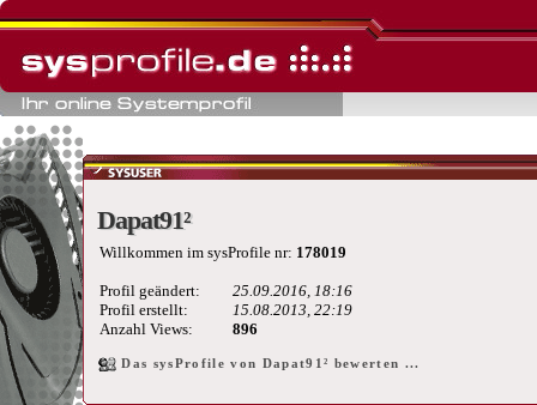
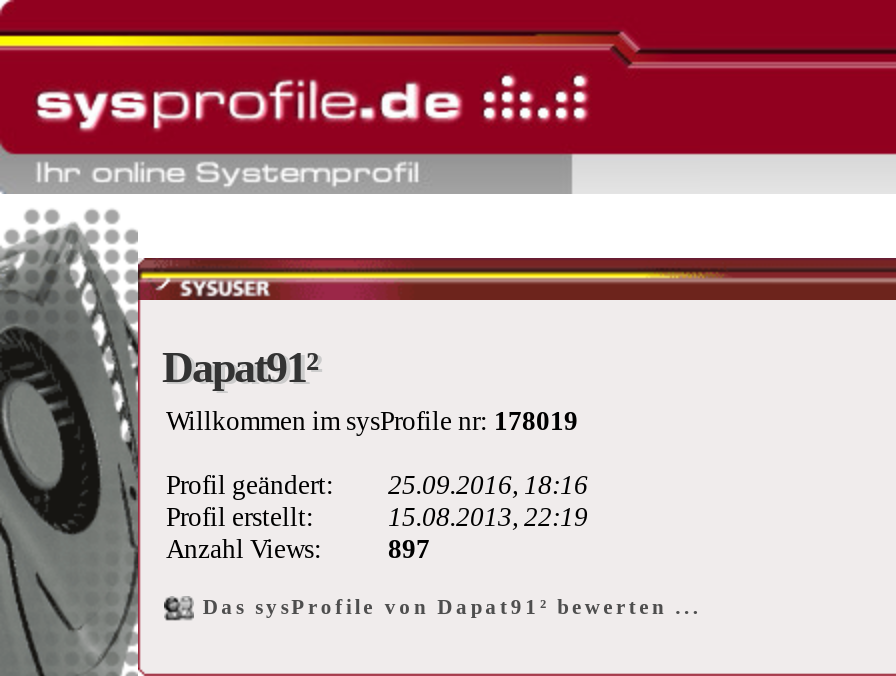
- 896
+ 897
